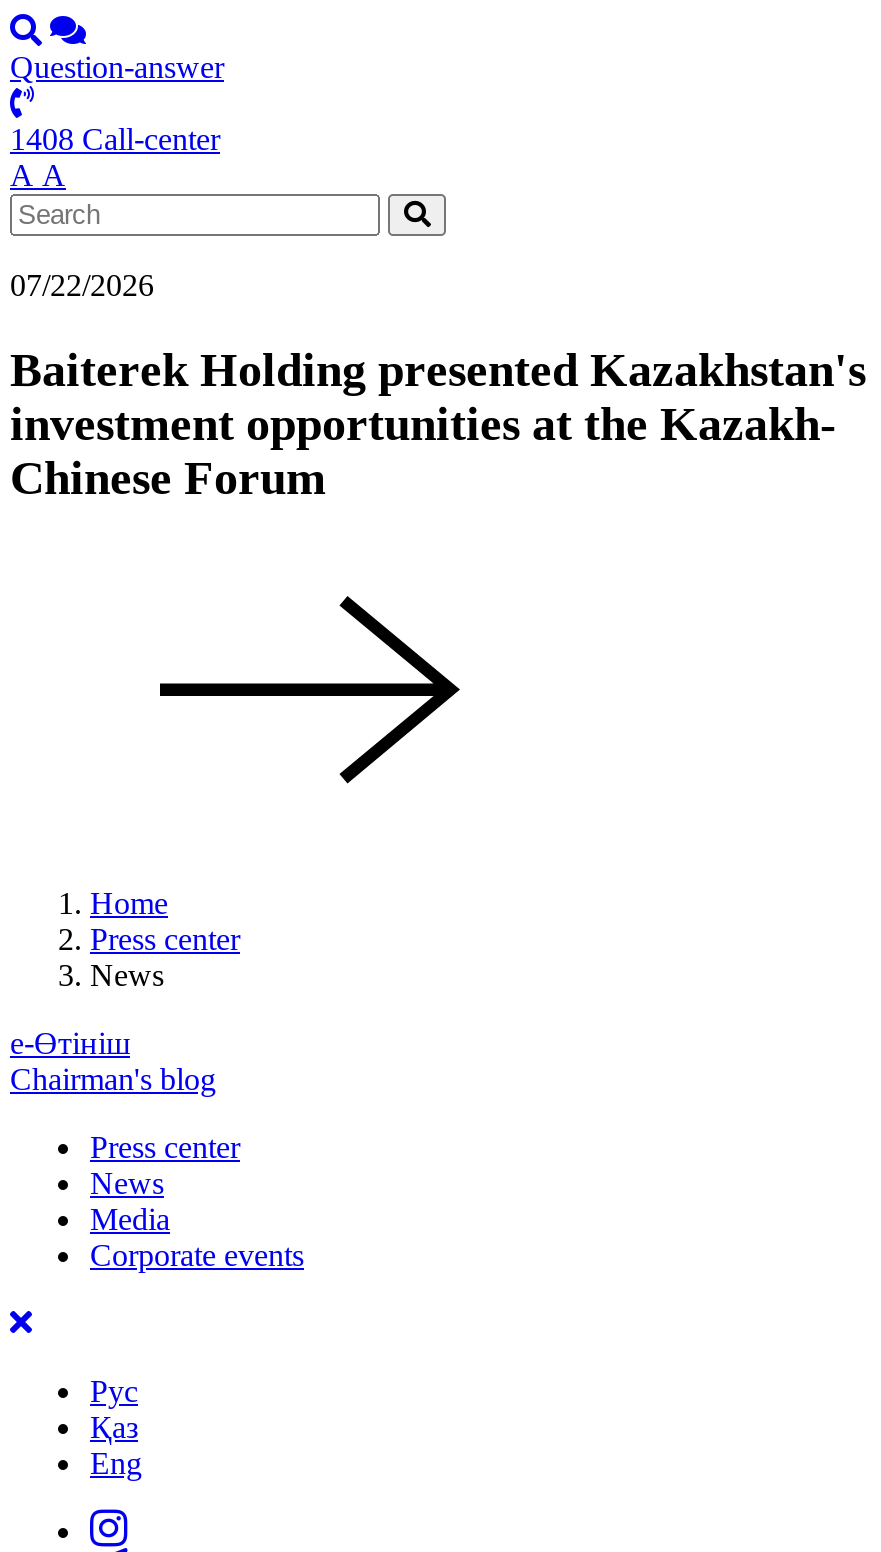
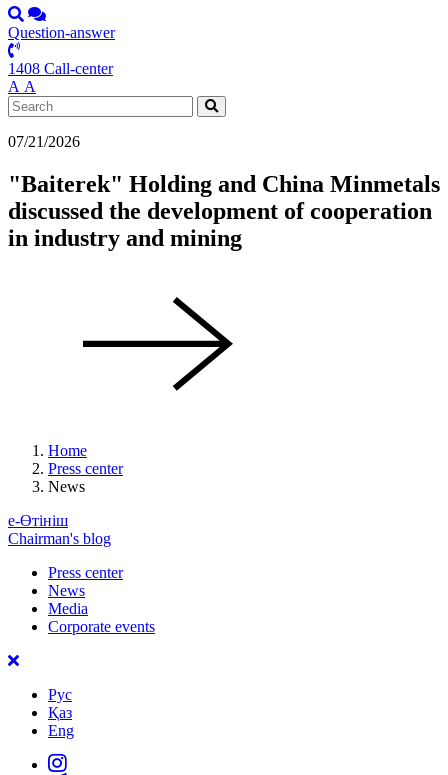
- 07/22/2026
+ 07/21/2026

- Baiterek Holding presented Kazakhstan's
- investment opportunities at the Kazakh-
- Chinese Forum
+ "Baiterek" Holding and China Minmetals
+ discussed the development of cooperation
+ in industry and mining
